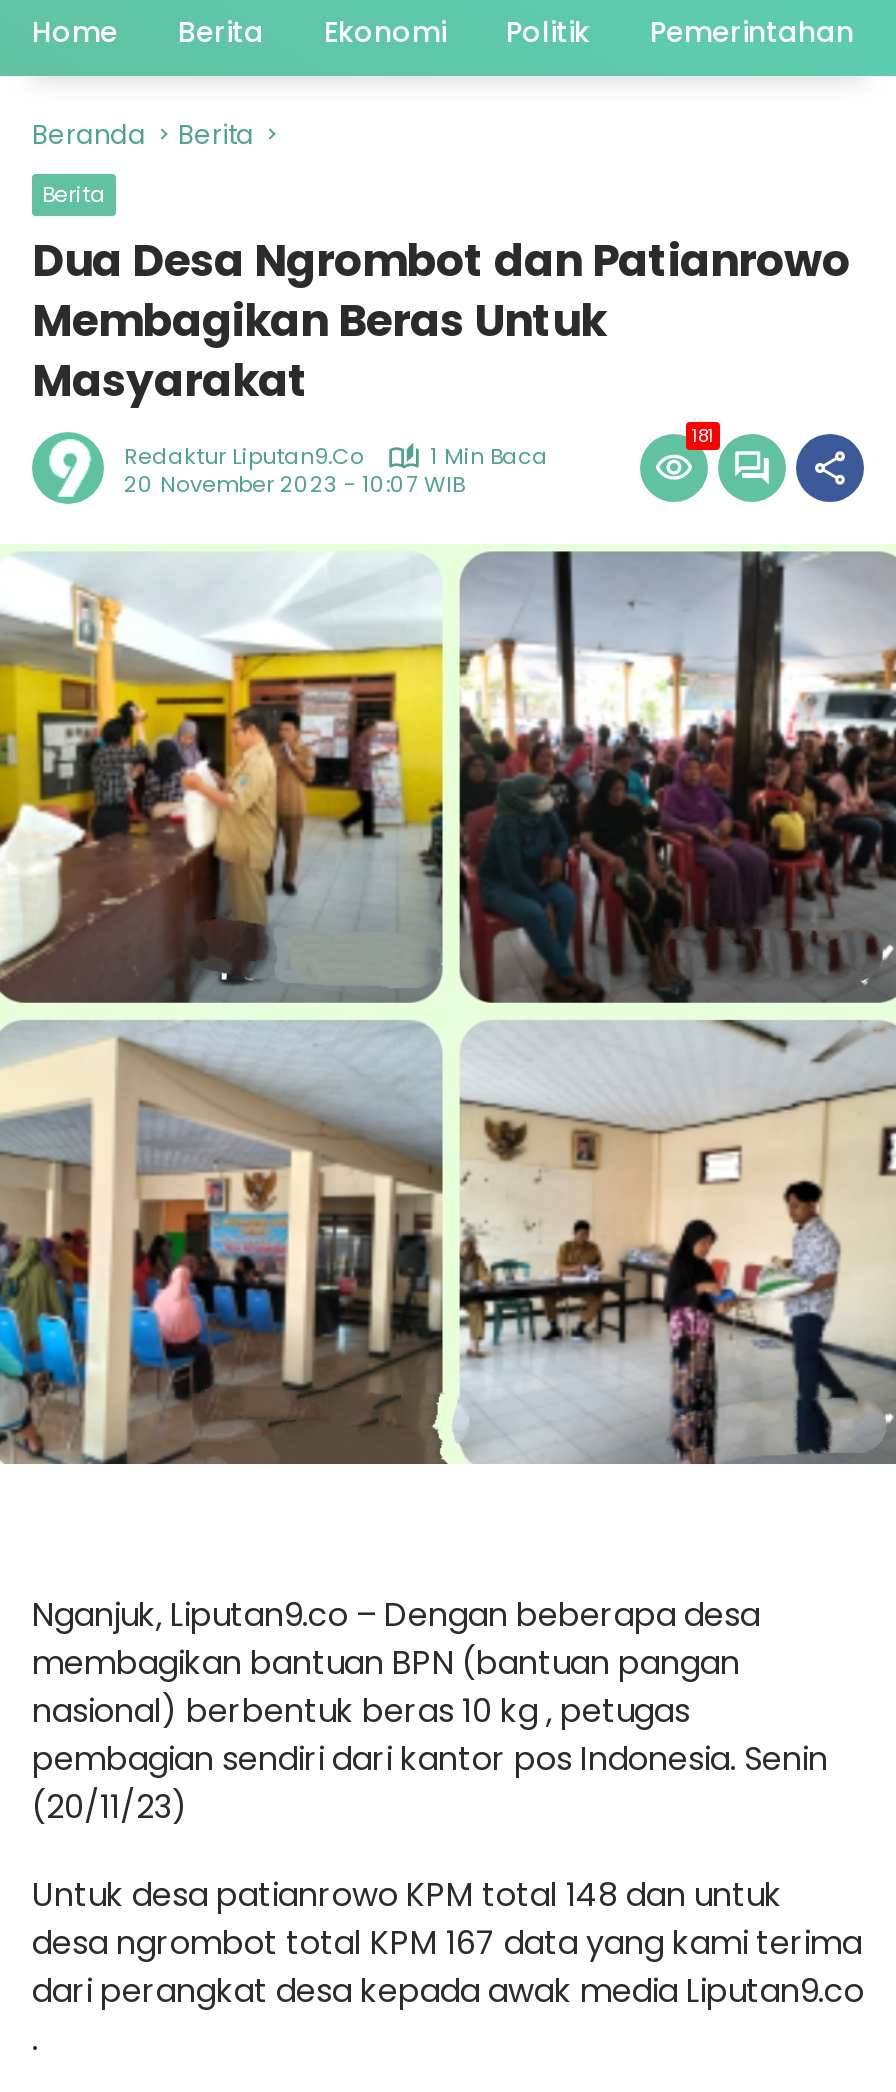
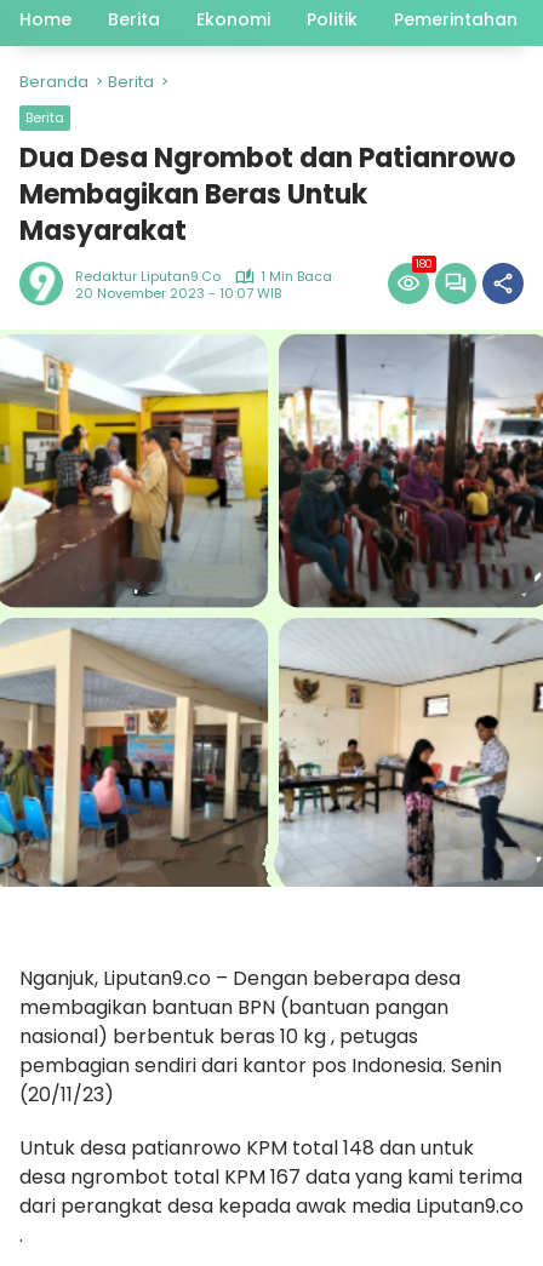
- 181
+ 180
